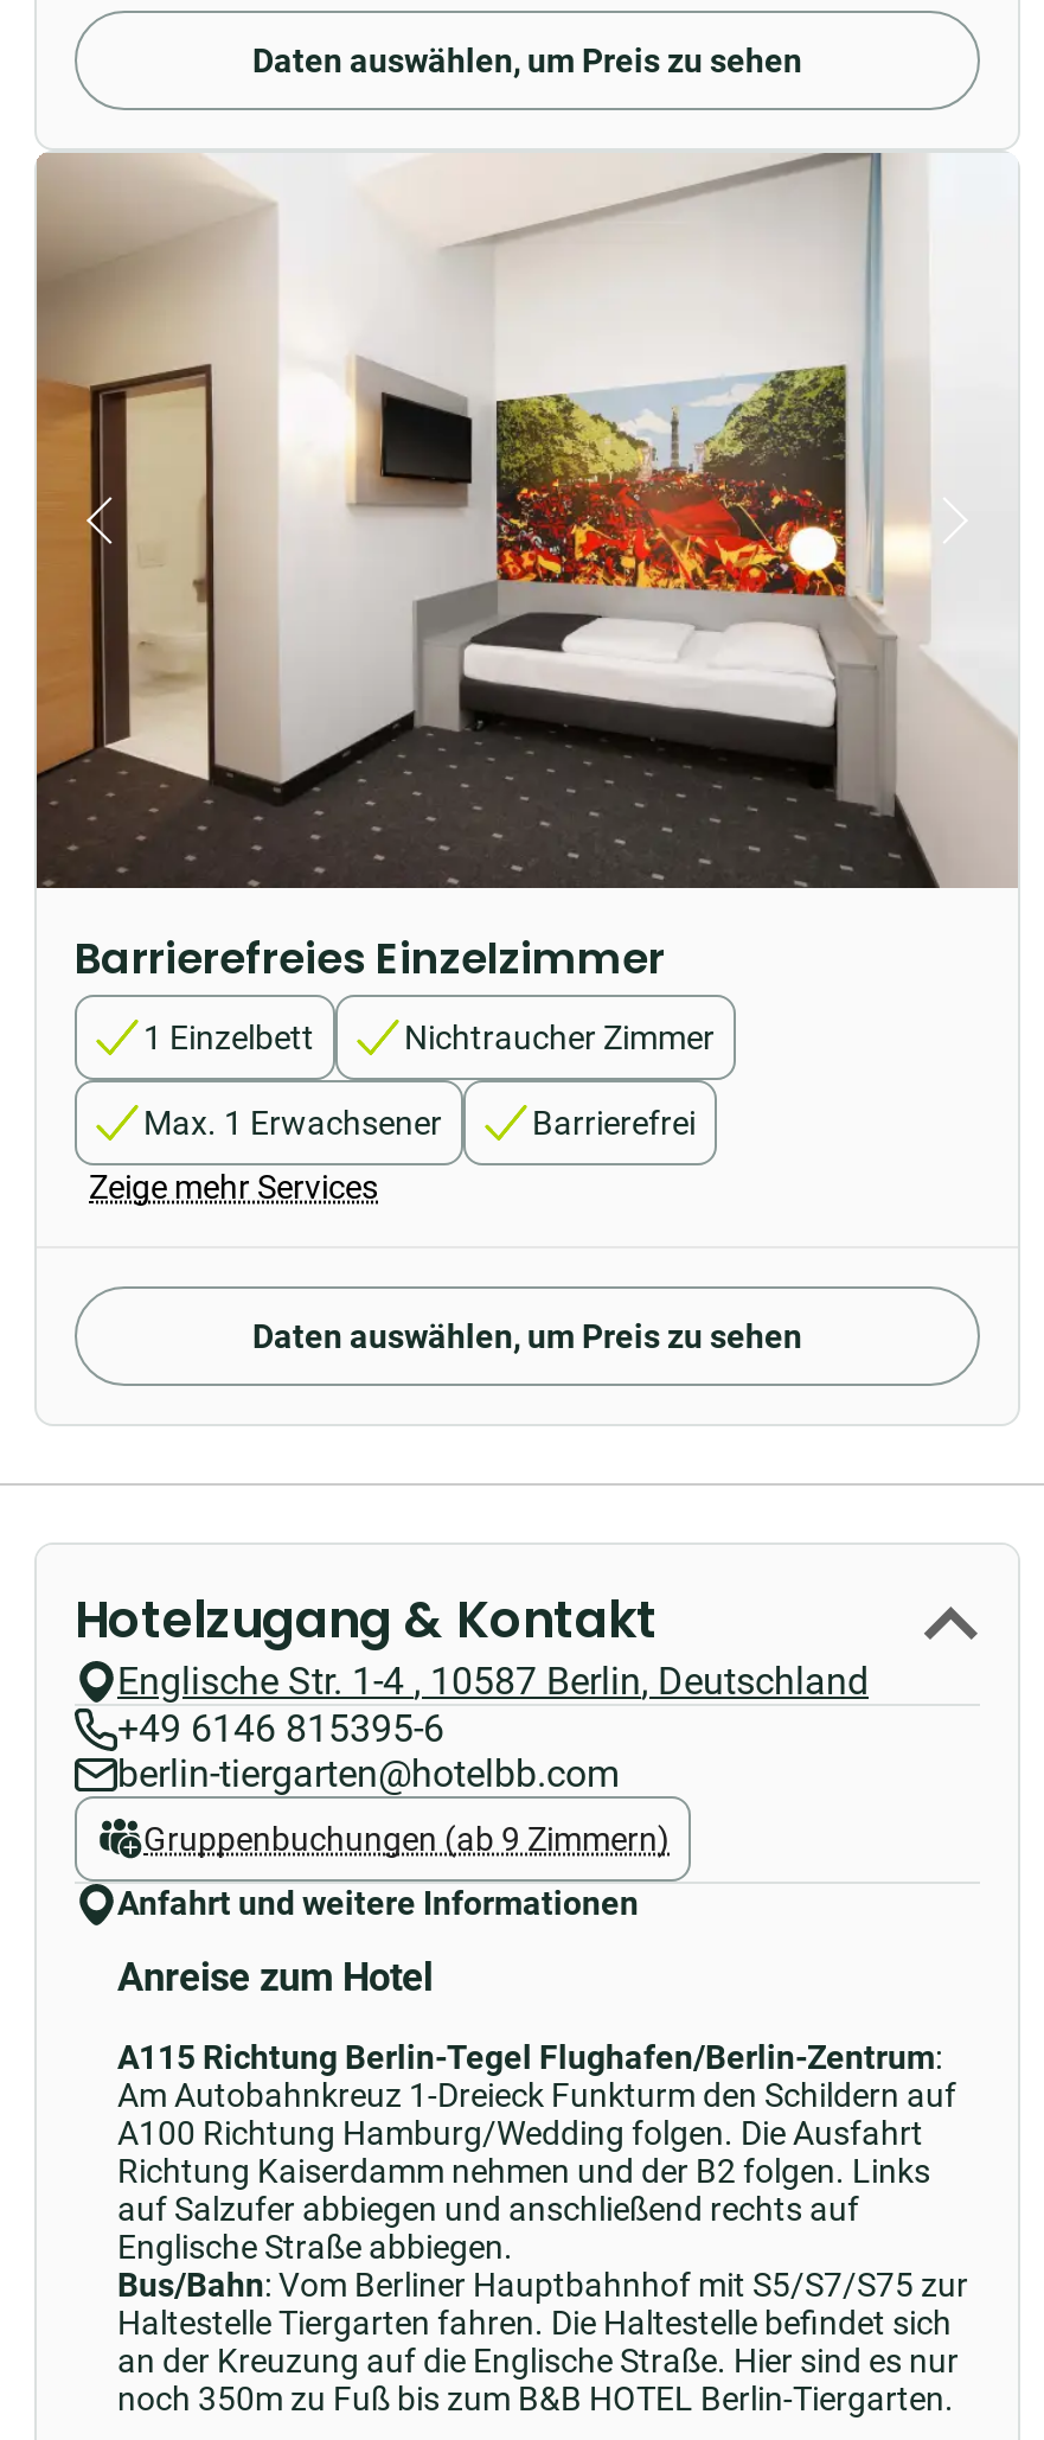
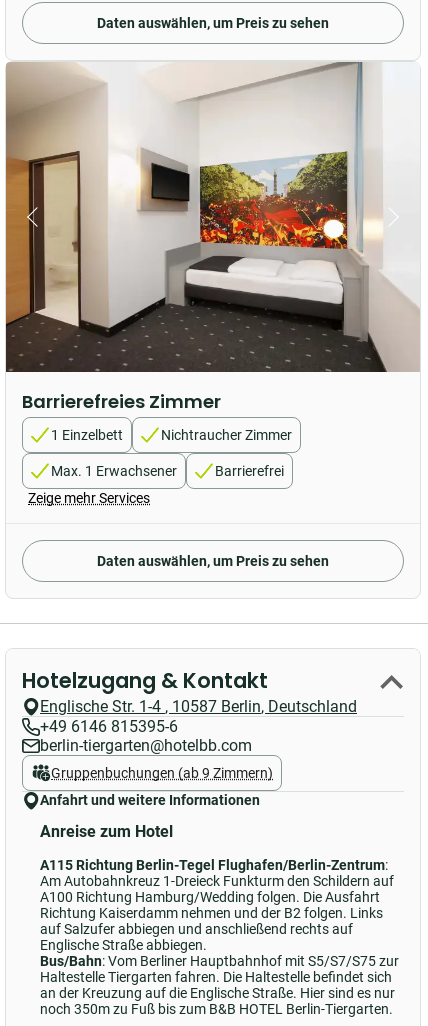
- Barrierefreies Einzelzimmer
+ Barrierefreies Zimmer
